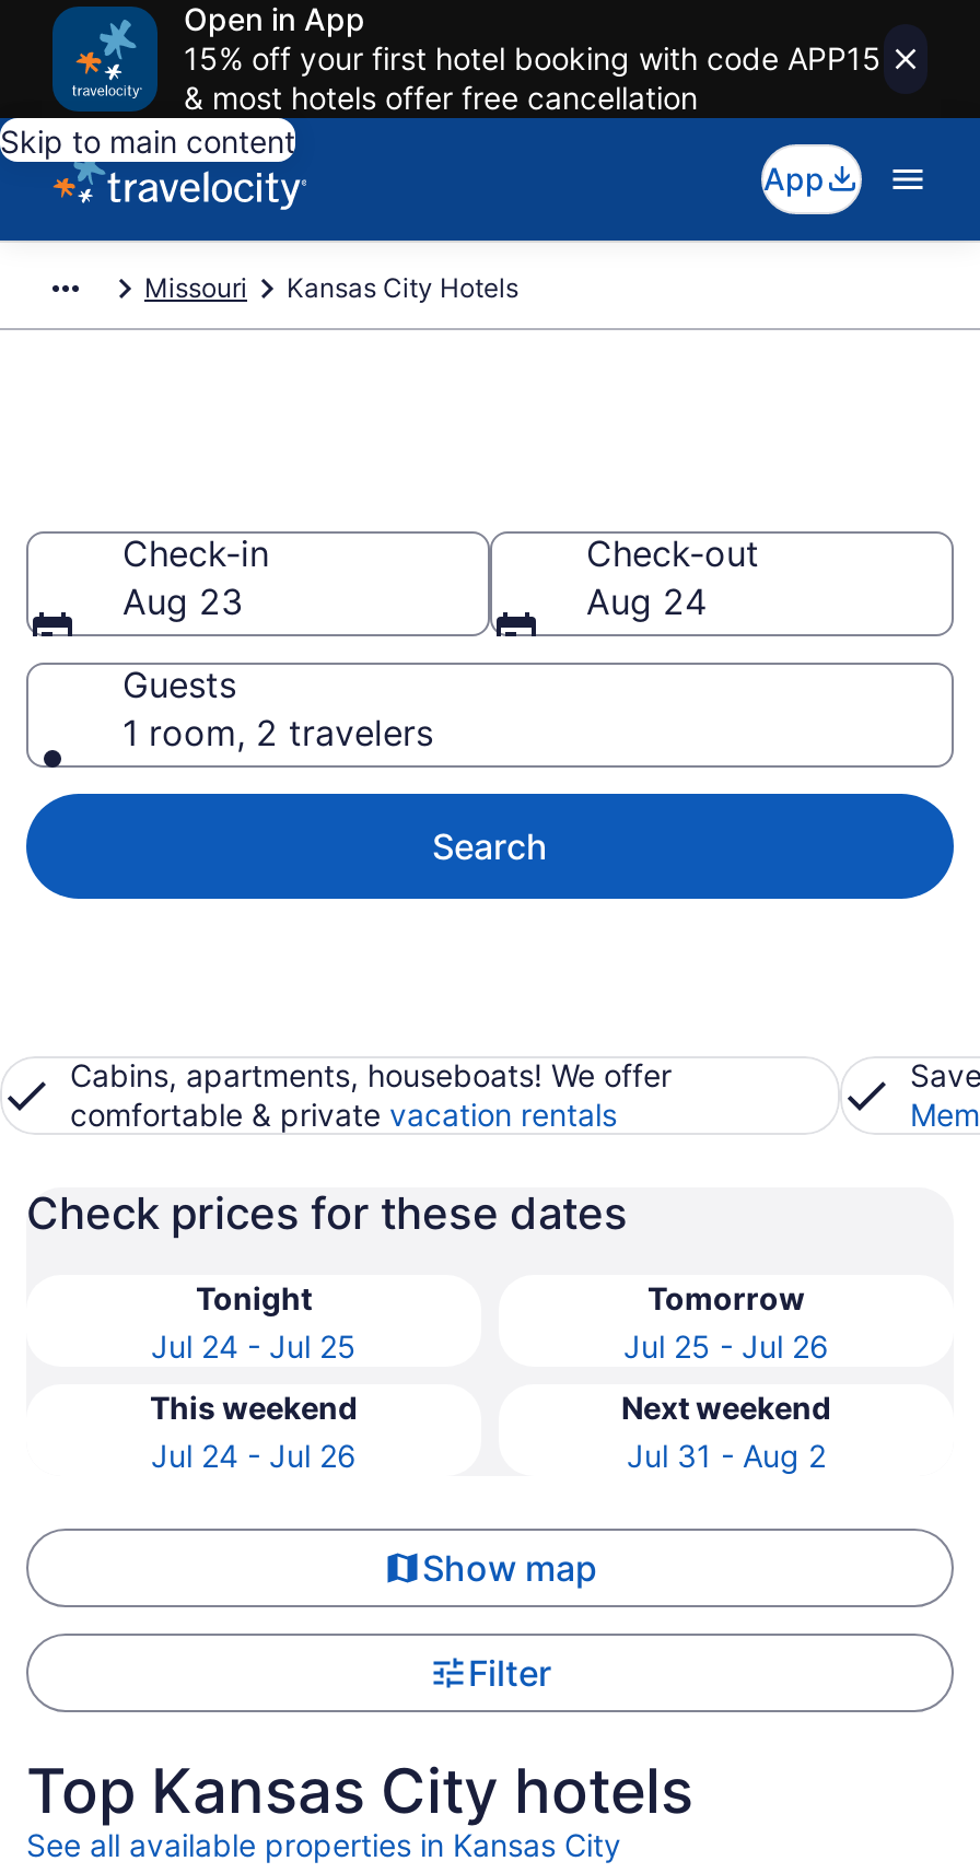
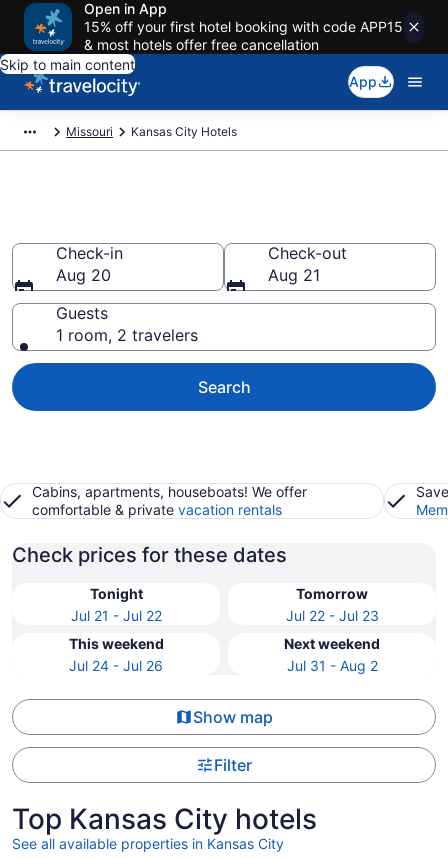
- Aug 23
+ Aug 20

- Aug 24
+ Aug 21

- Jul 24 - Jul 25
+ Jul 21 - Jul 22

- Jul 25 - Jul 26
+ Jul 22 - Jul 23
